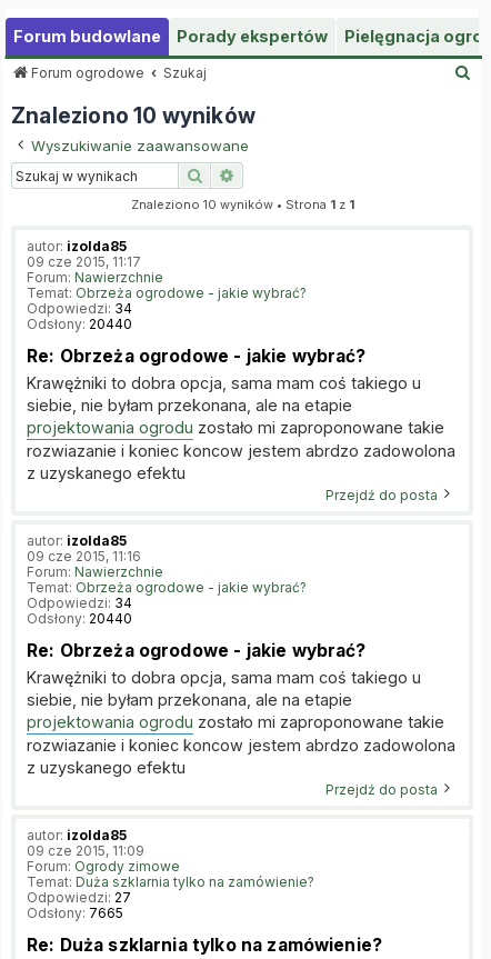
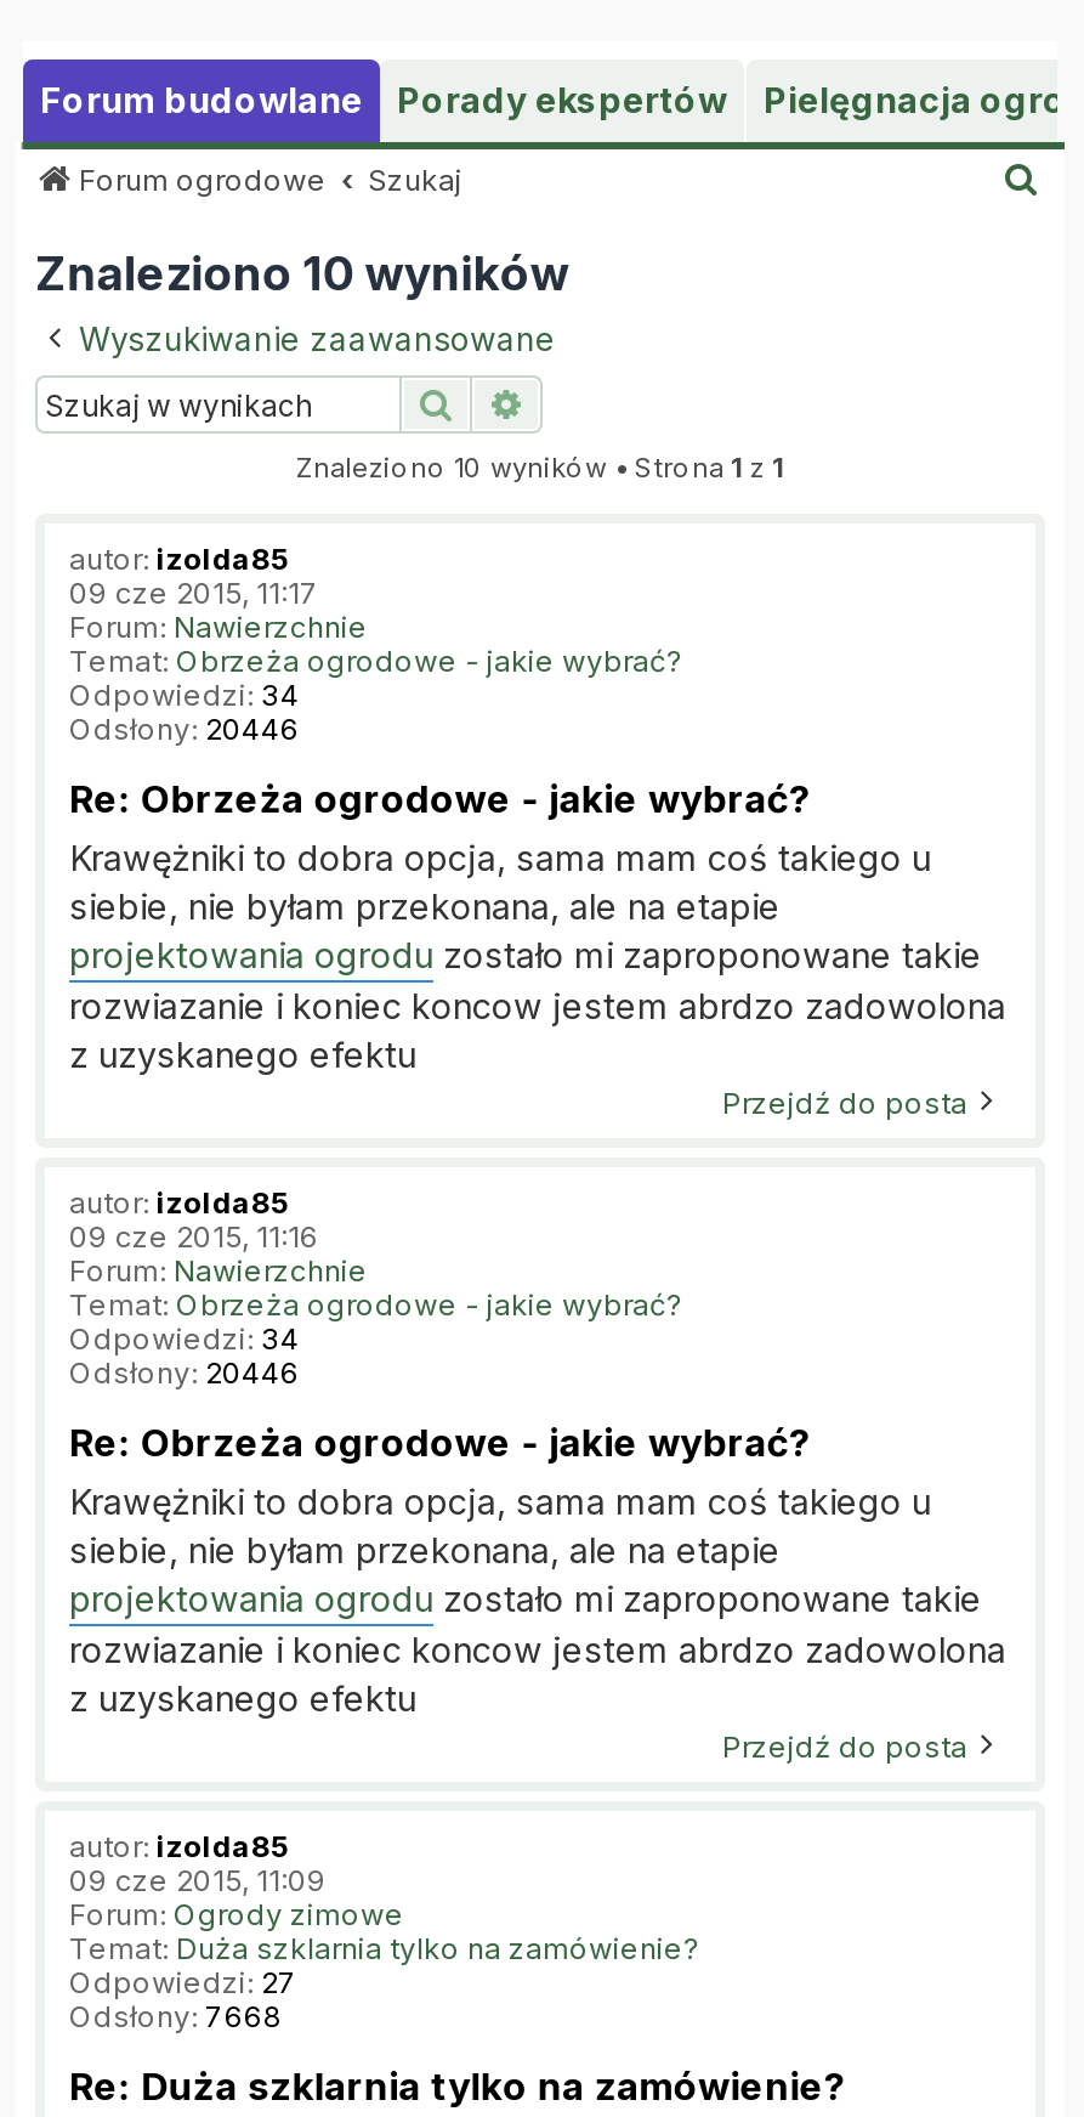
- Odsłony: 20440
+ Odsłony: 20446

- Odsłony: 20440
+ Odsłony: 20446

- Odsłony: 7665
+ Odsłony: 7668
